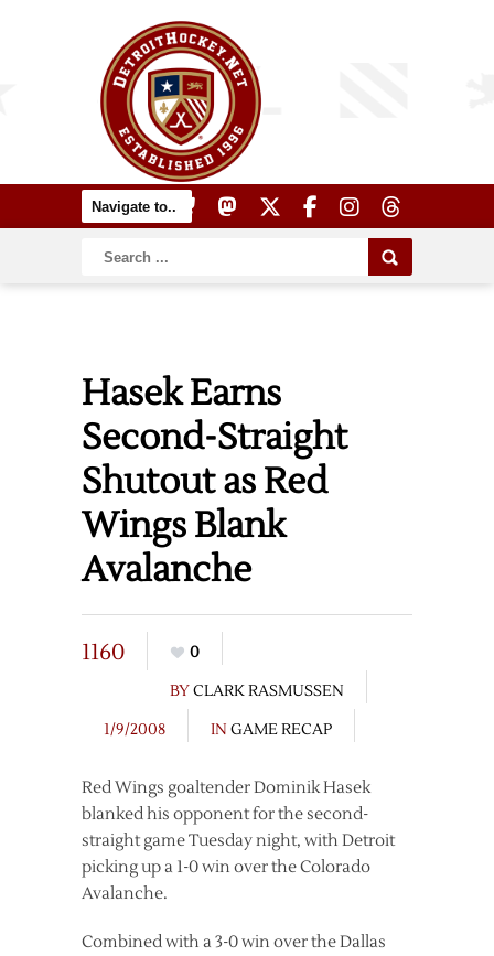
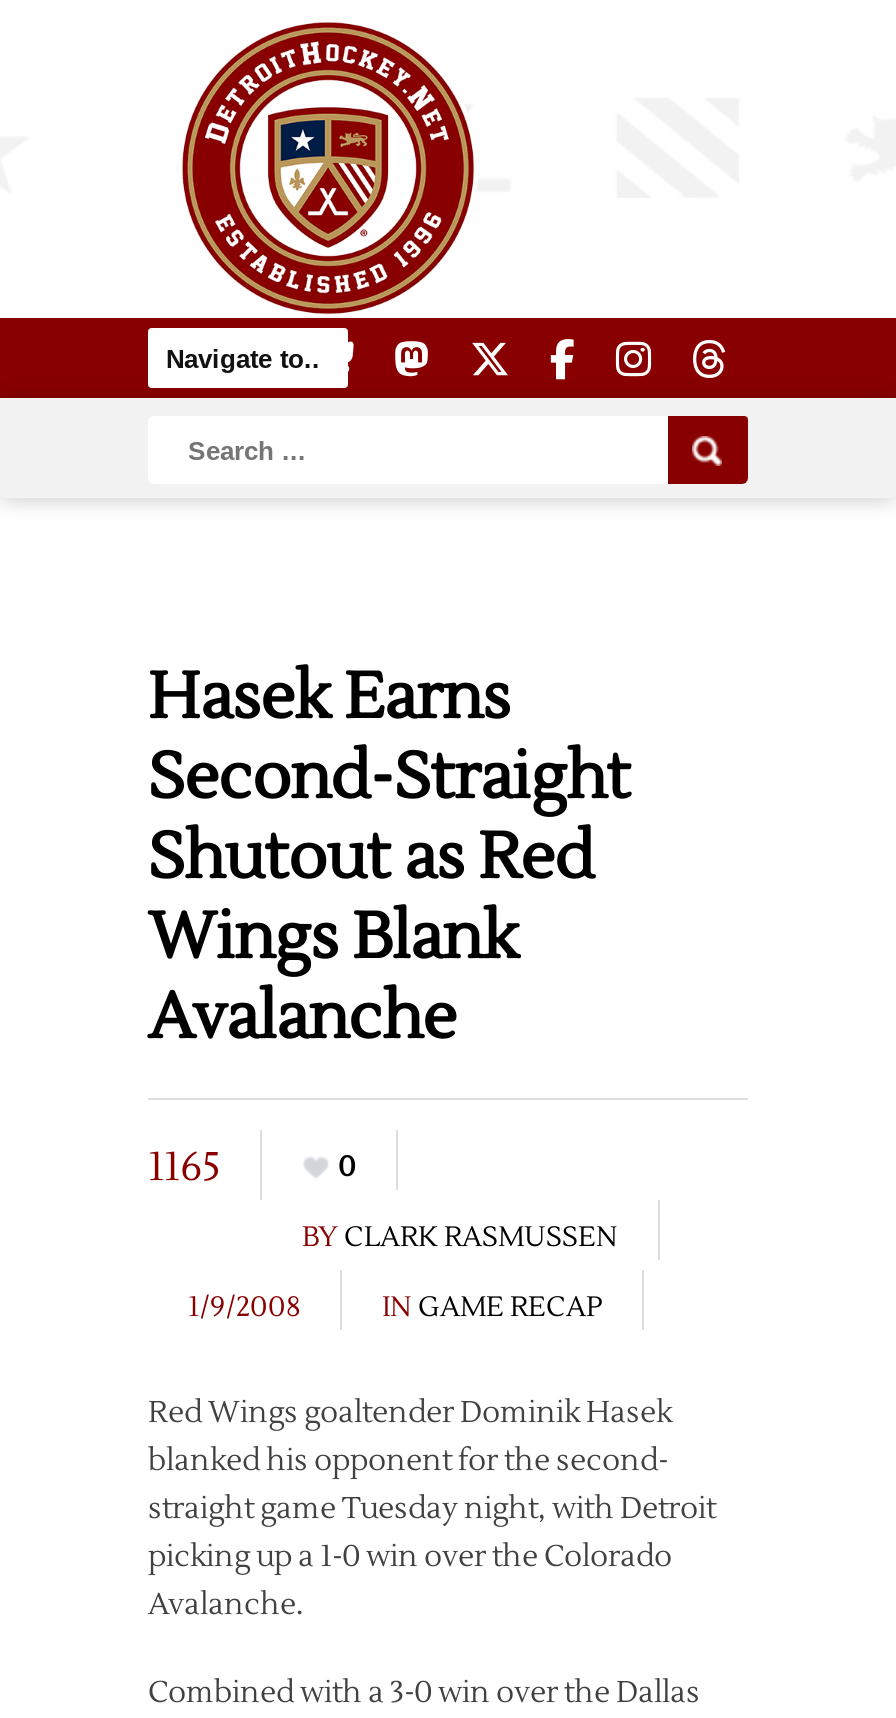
- 1160
+ 1165
